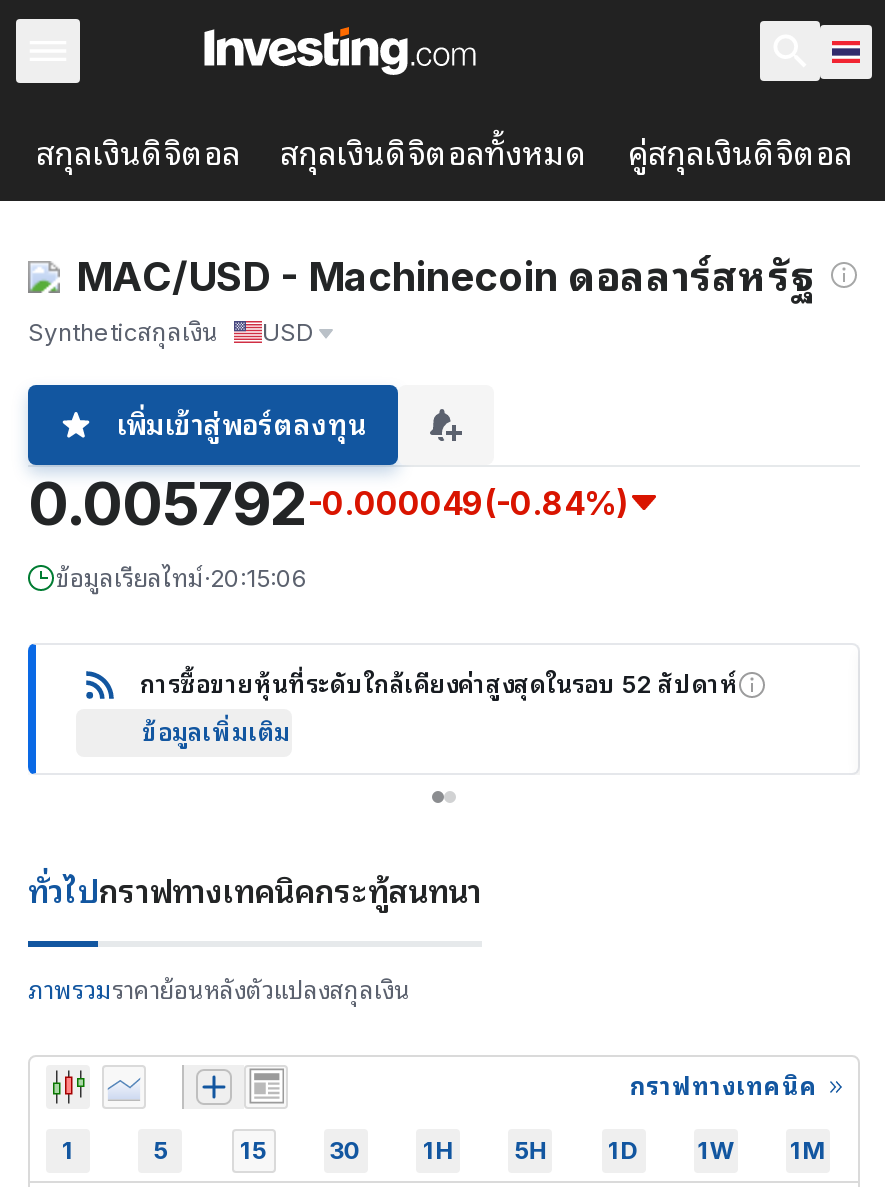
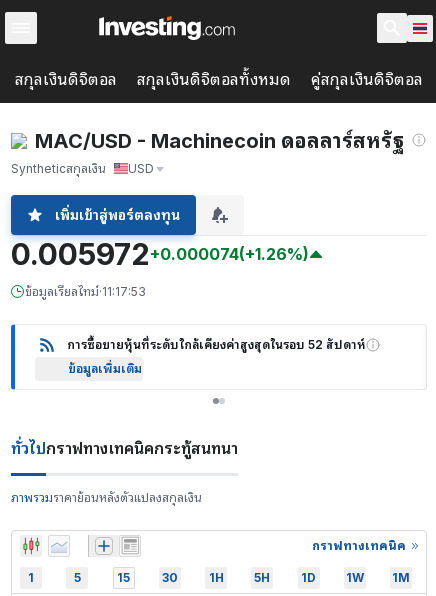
- 0.005792-0.000049(-0.84%)
+ 0.005972+0.000074(+1.26%)

- ข้อมูลเรียลไทม์·20:15:06
+ ข้อมูลเรียลไทม์·11:17:53
